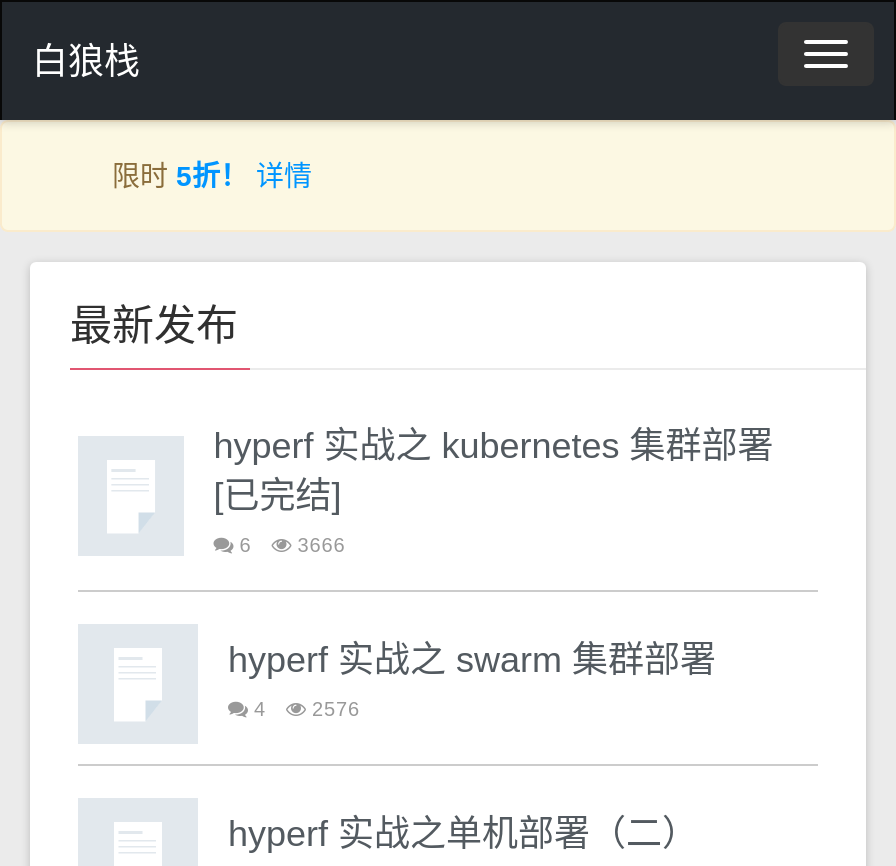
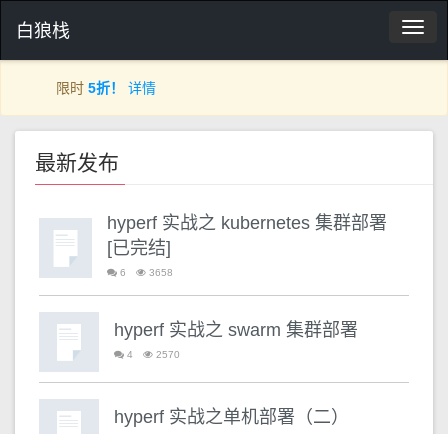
- 6 3666
+ 6 3658

- 4 2576
+ 4 2570
